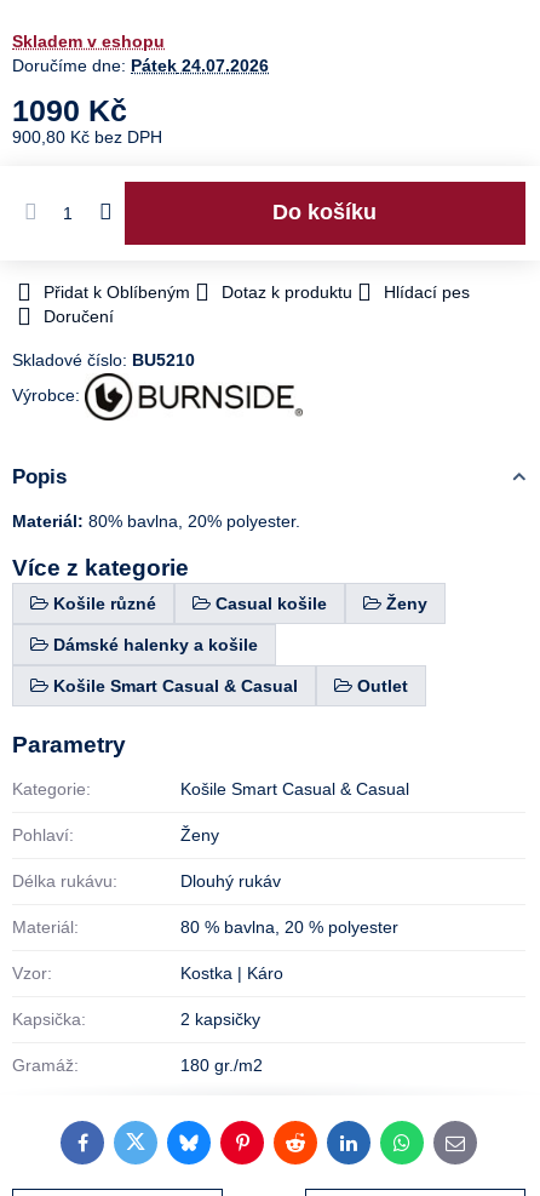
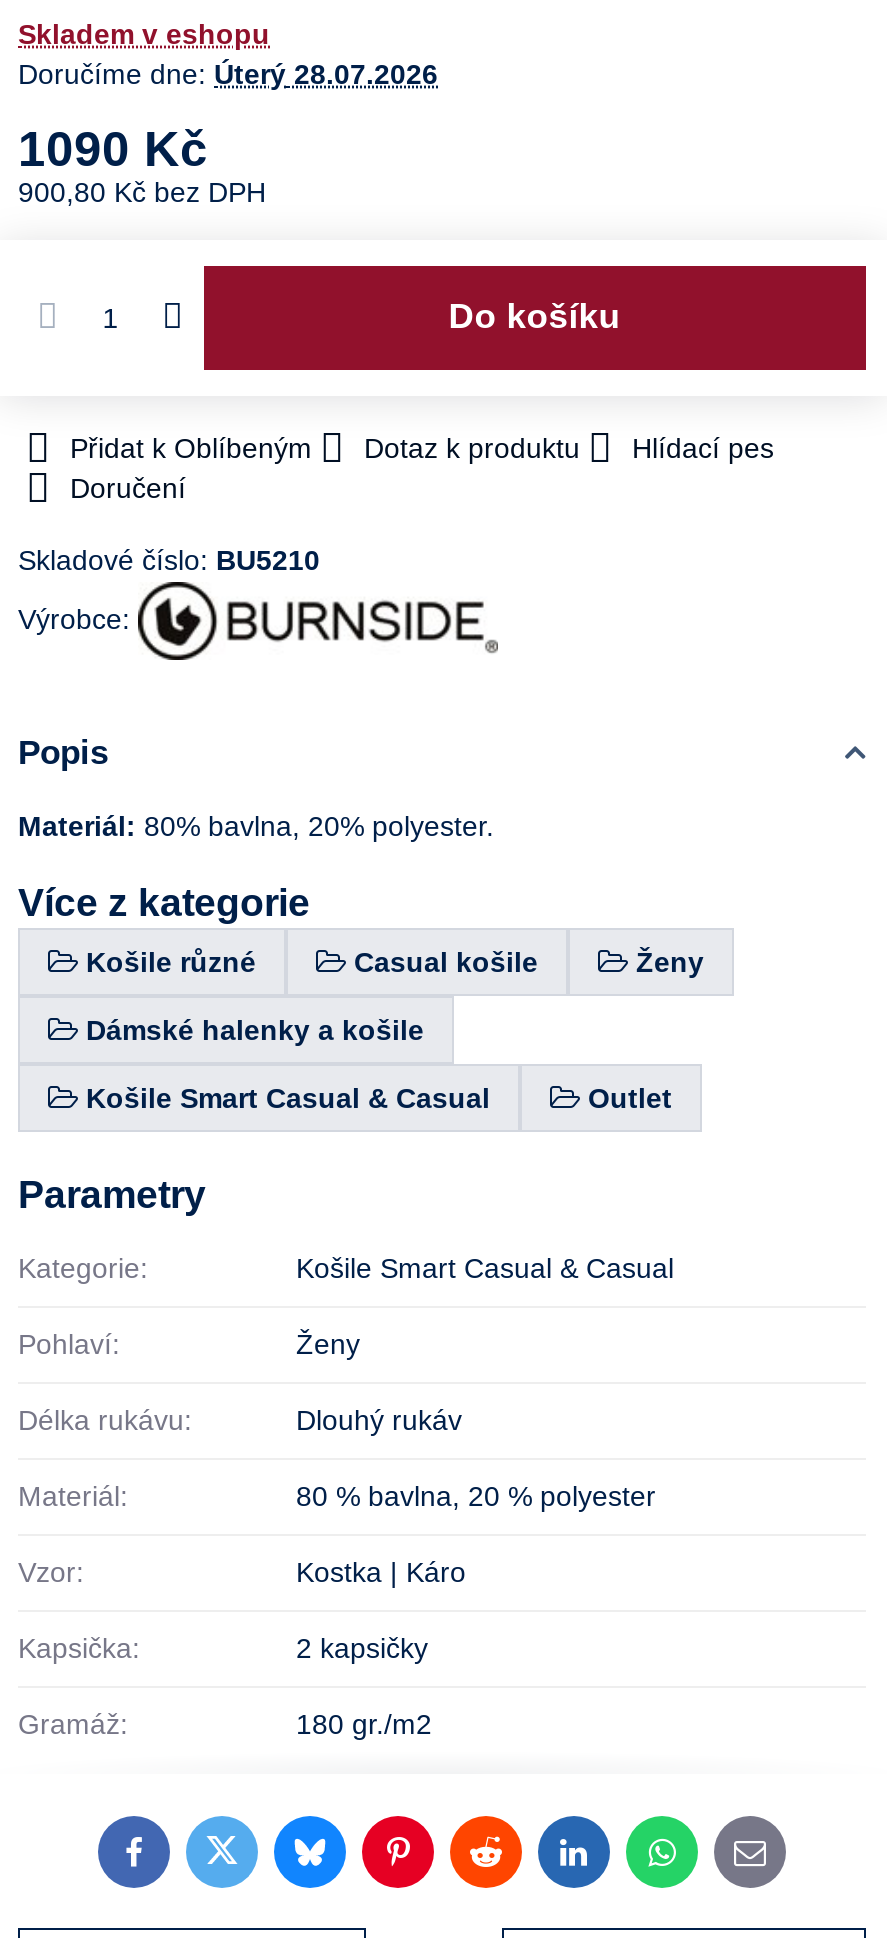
- Doručíme dne: Pátek 24.07.2026
+ Doručíme dne: Úterý 28.07.2026
